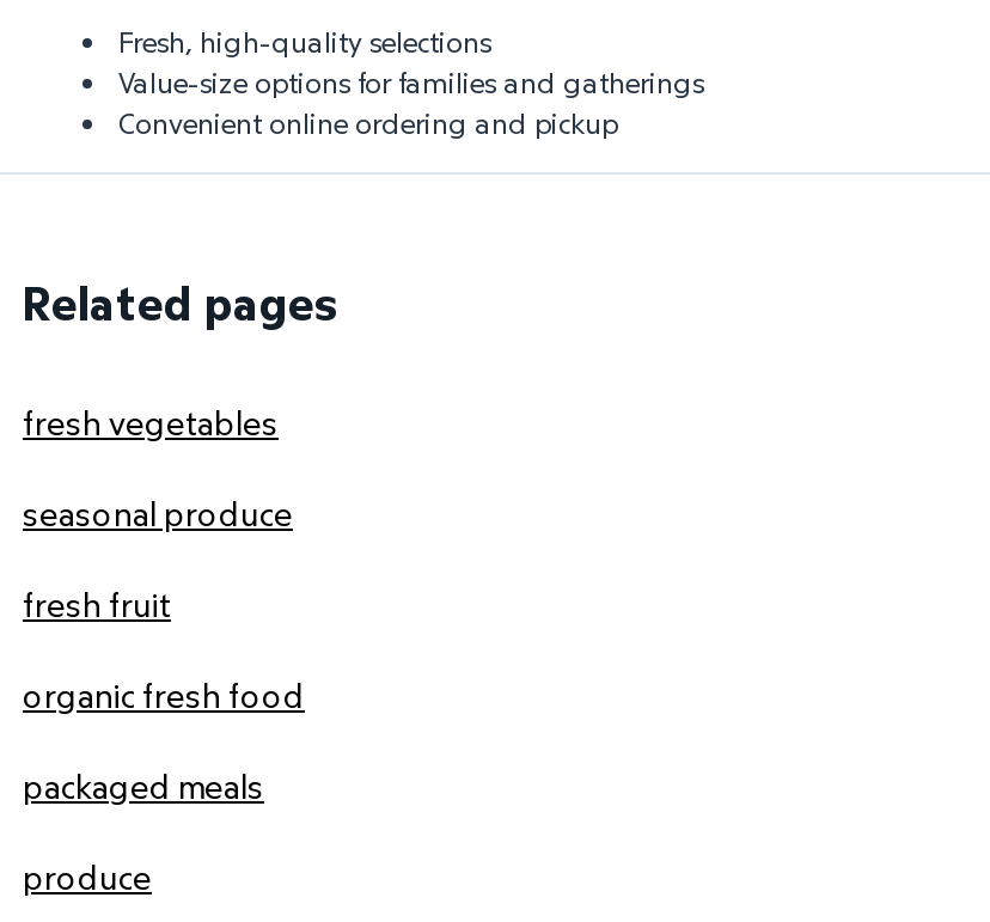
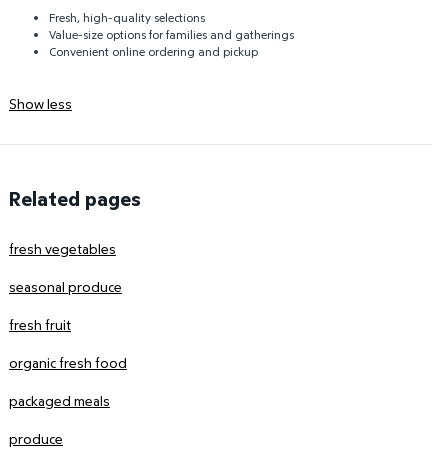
+ Show less
